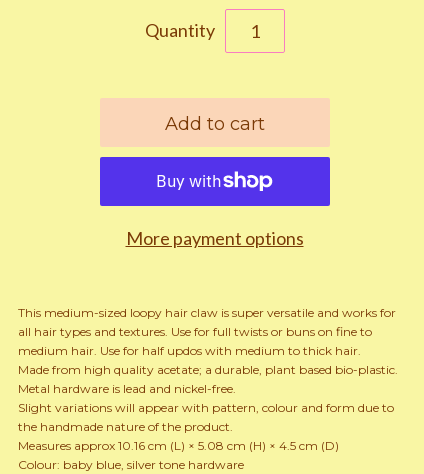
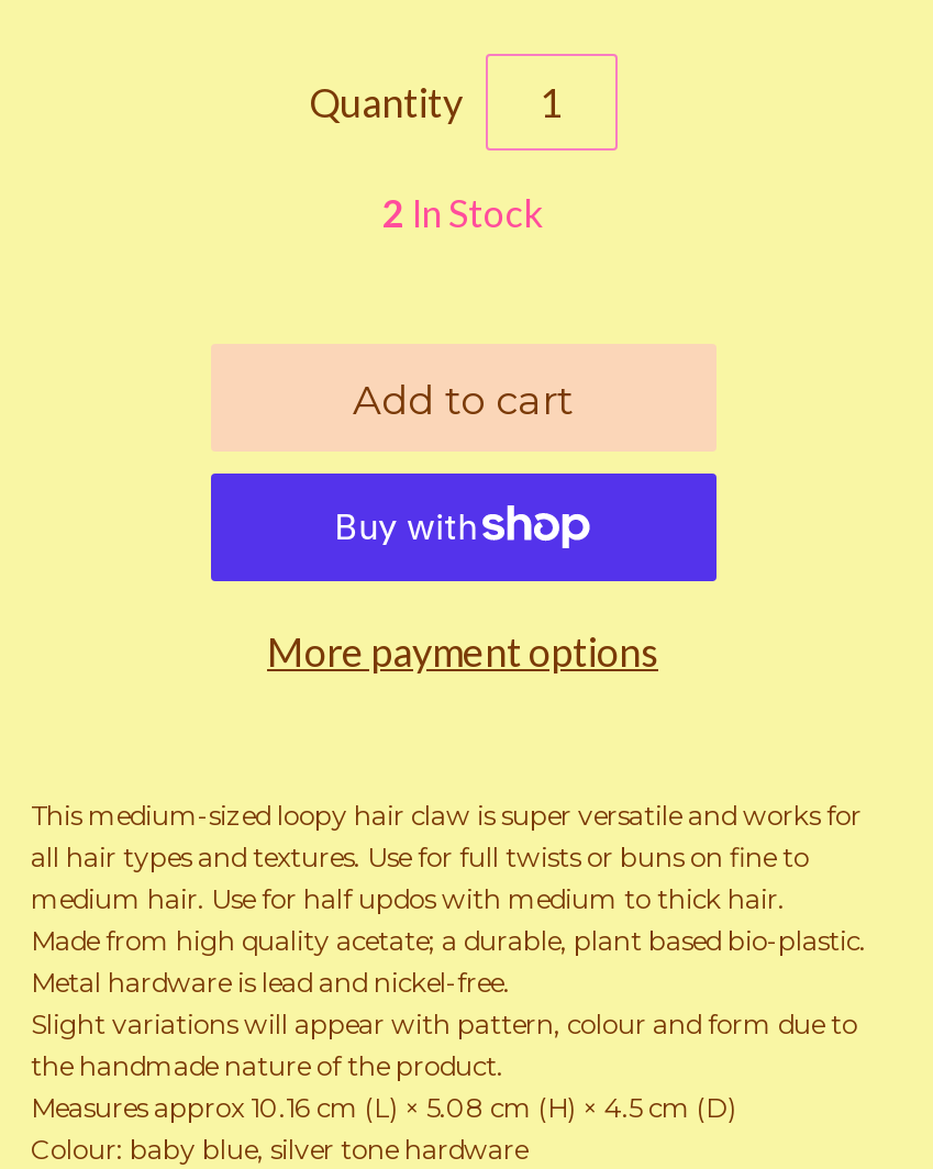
+ 2 In Stock
